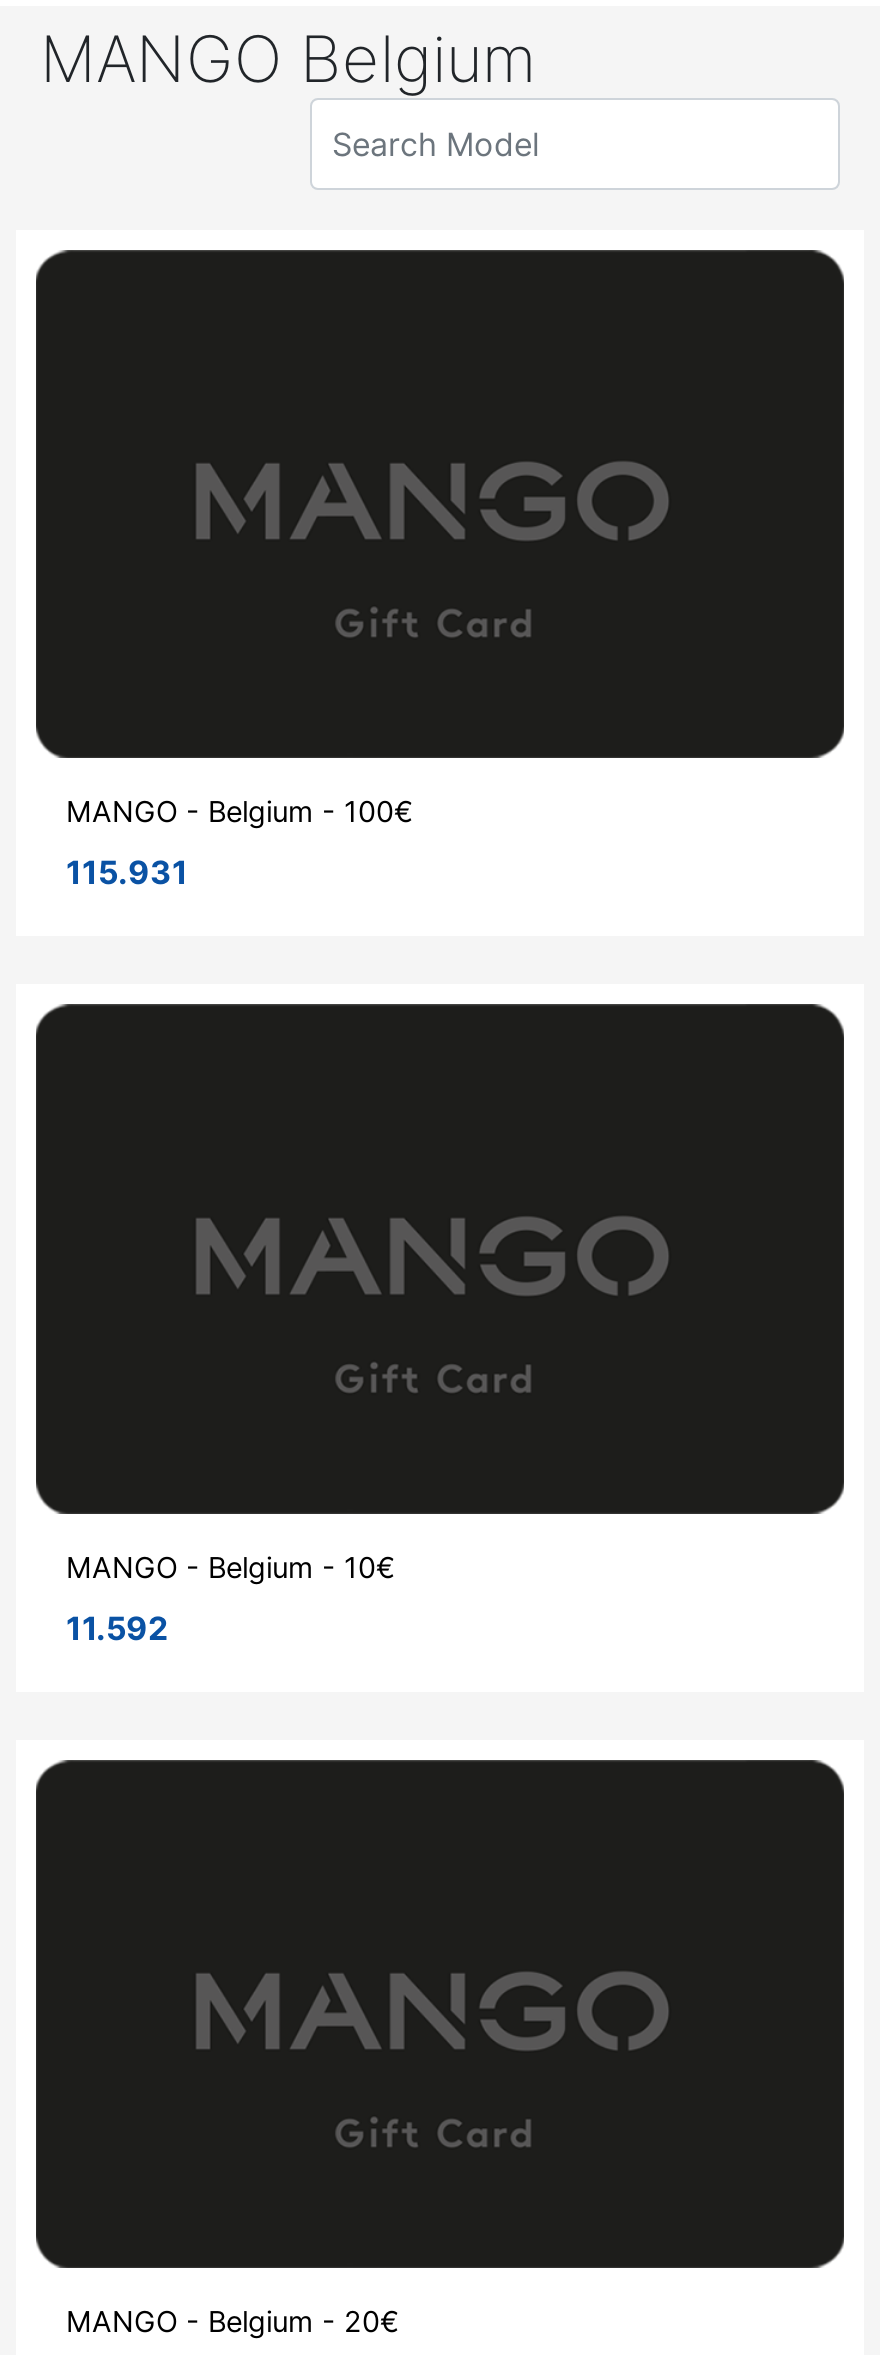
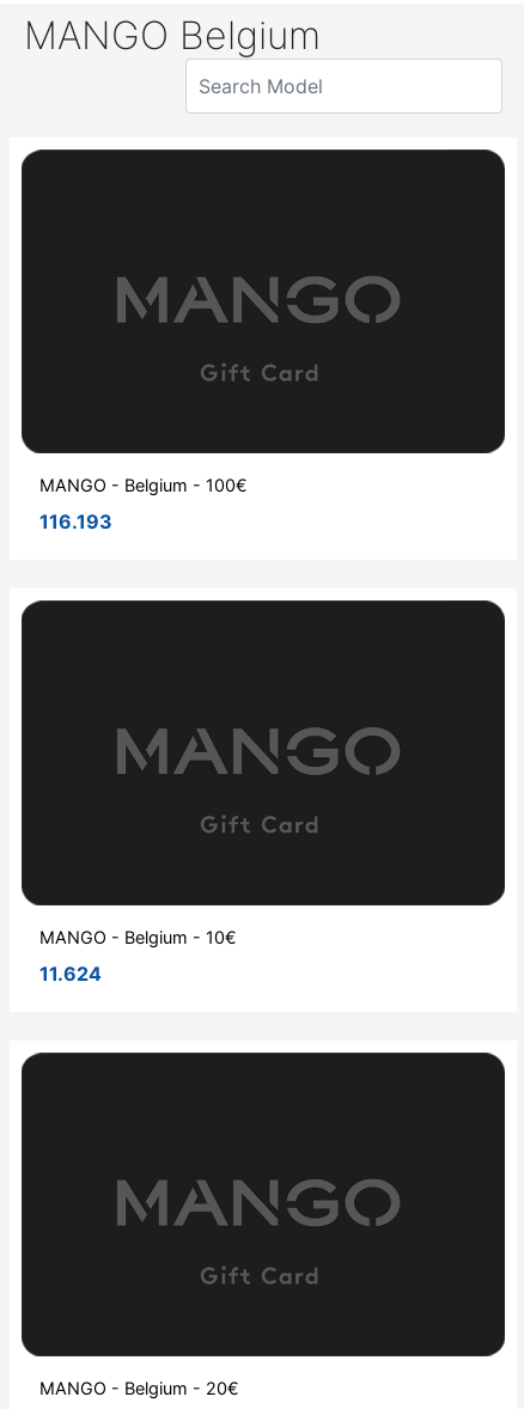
- 115.931
+ 116.193

- 11.592
+ 11.624
